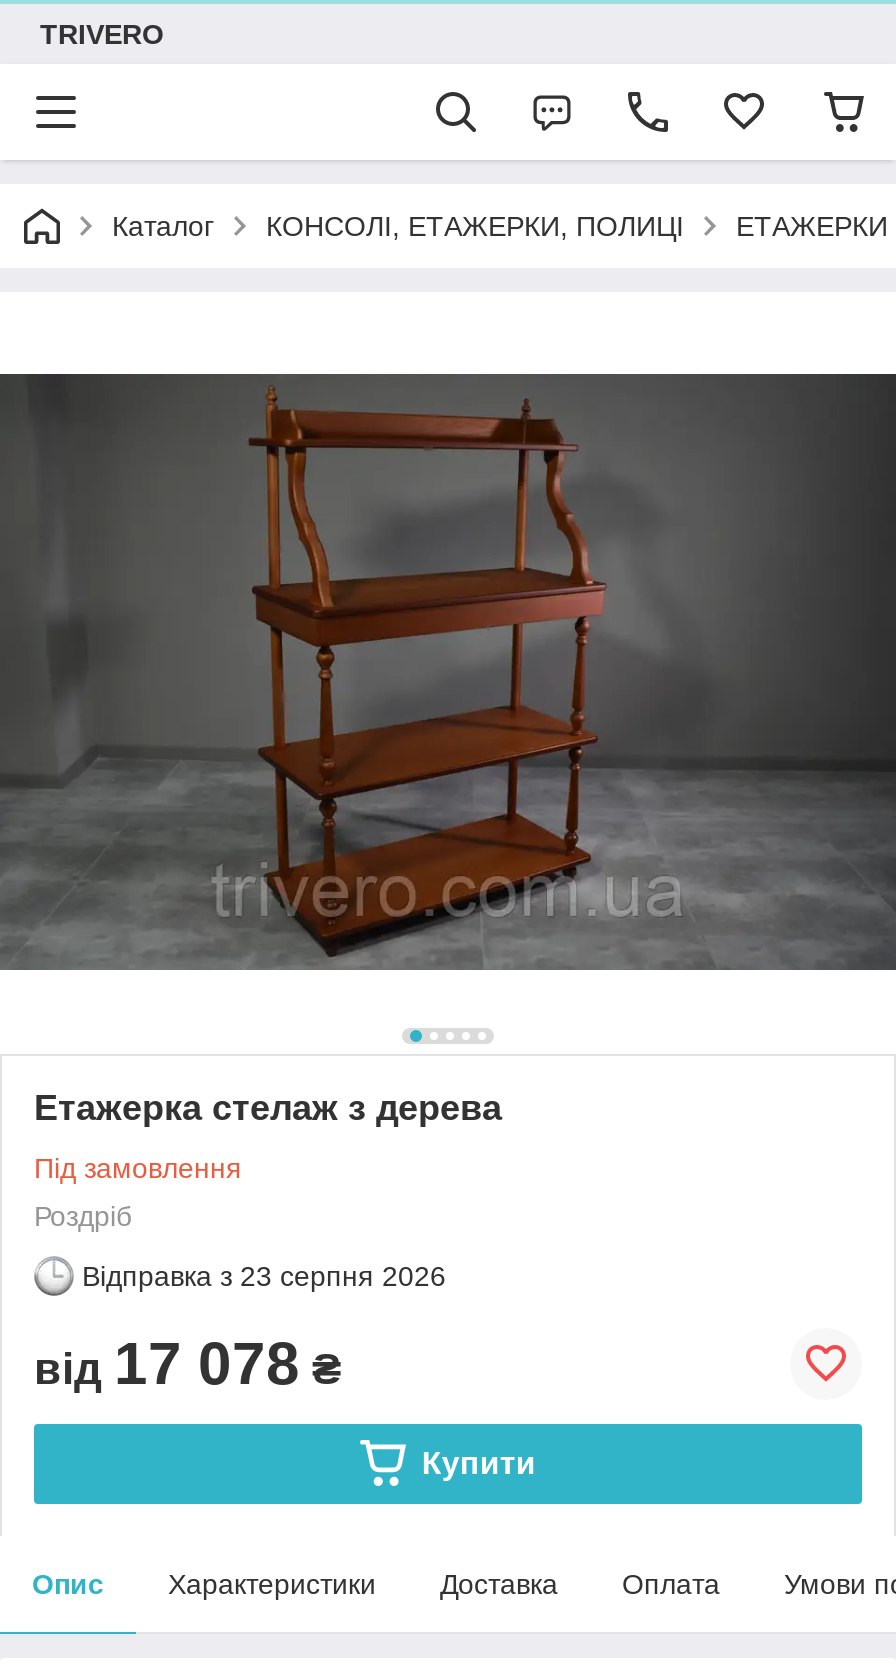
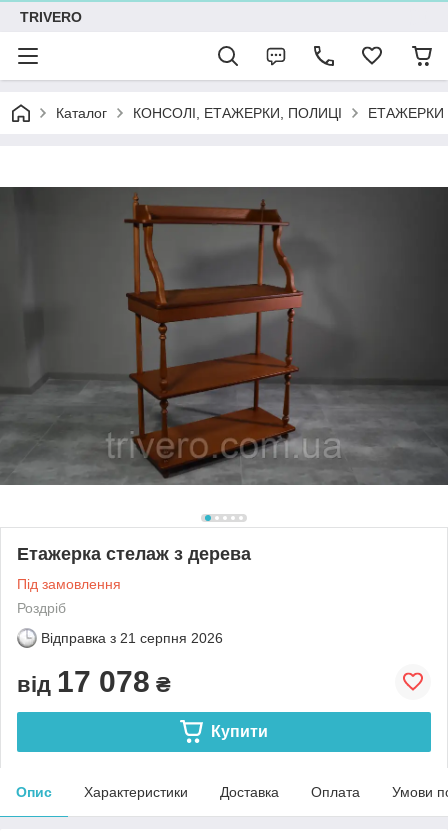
- Відправка з 23 серпня 2026
+ Відправка з 21 серпня 2026
